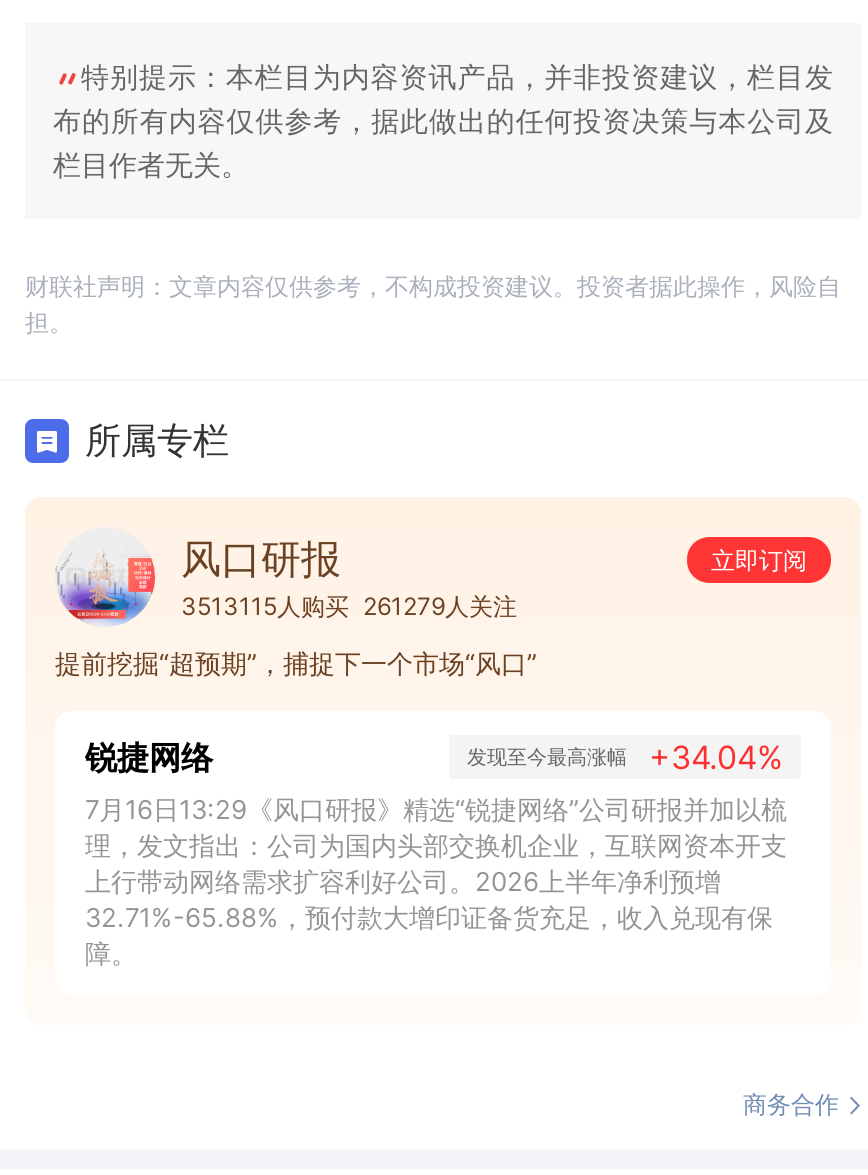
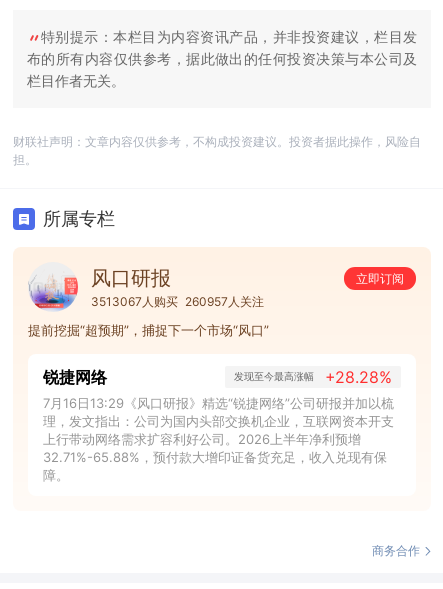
- 3513115人购买 261279人关注
+ 3513067人购买 260957人关注

- 发现至今最高涨幅 +34.04%
+ 发现至今最高涨幅 +28.28%
